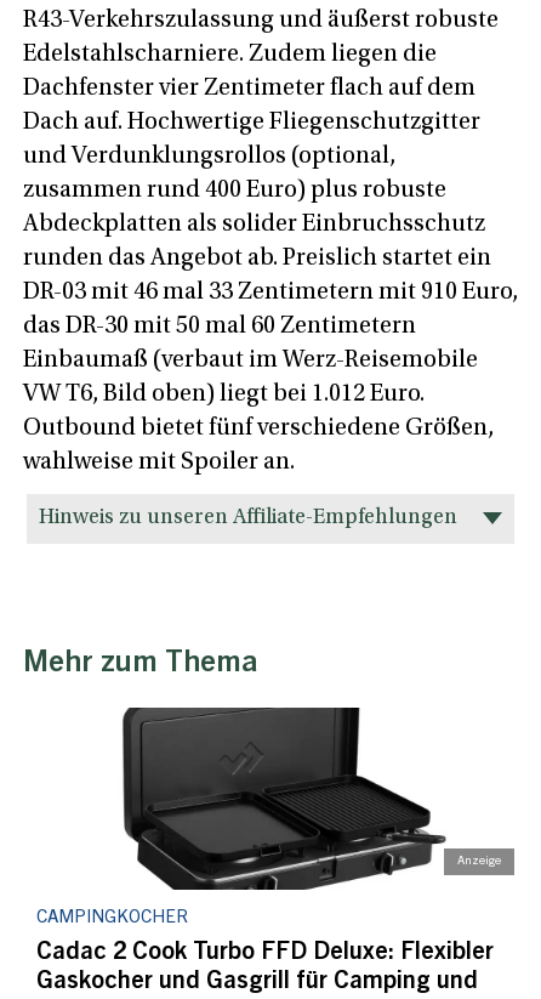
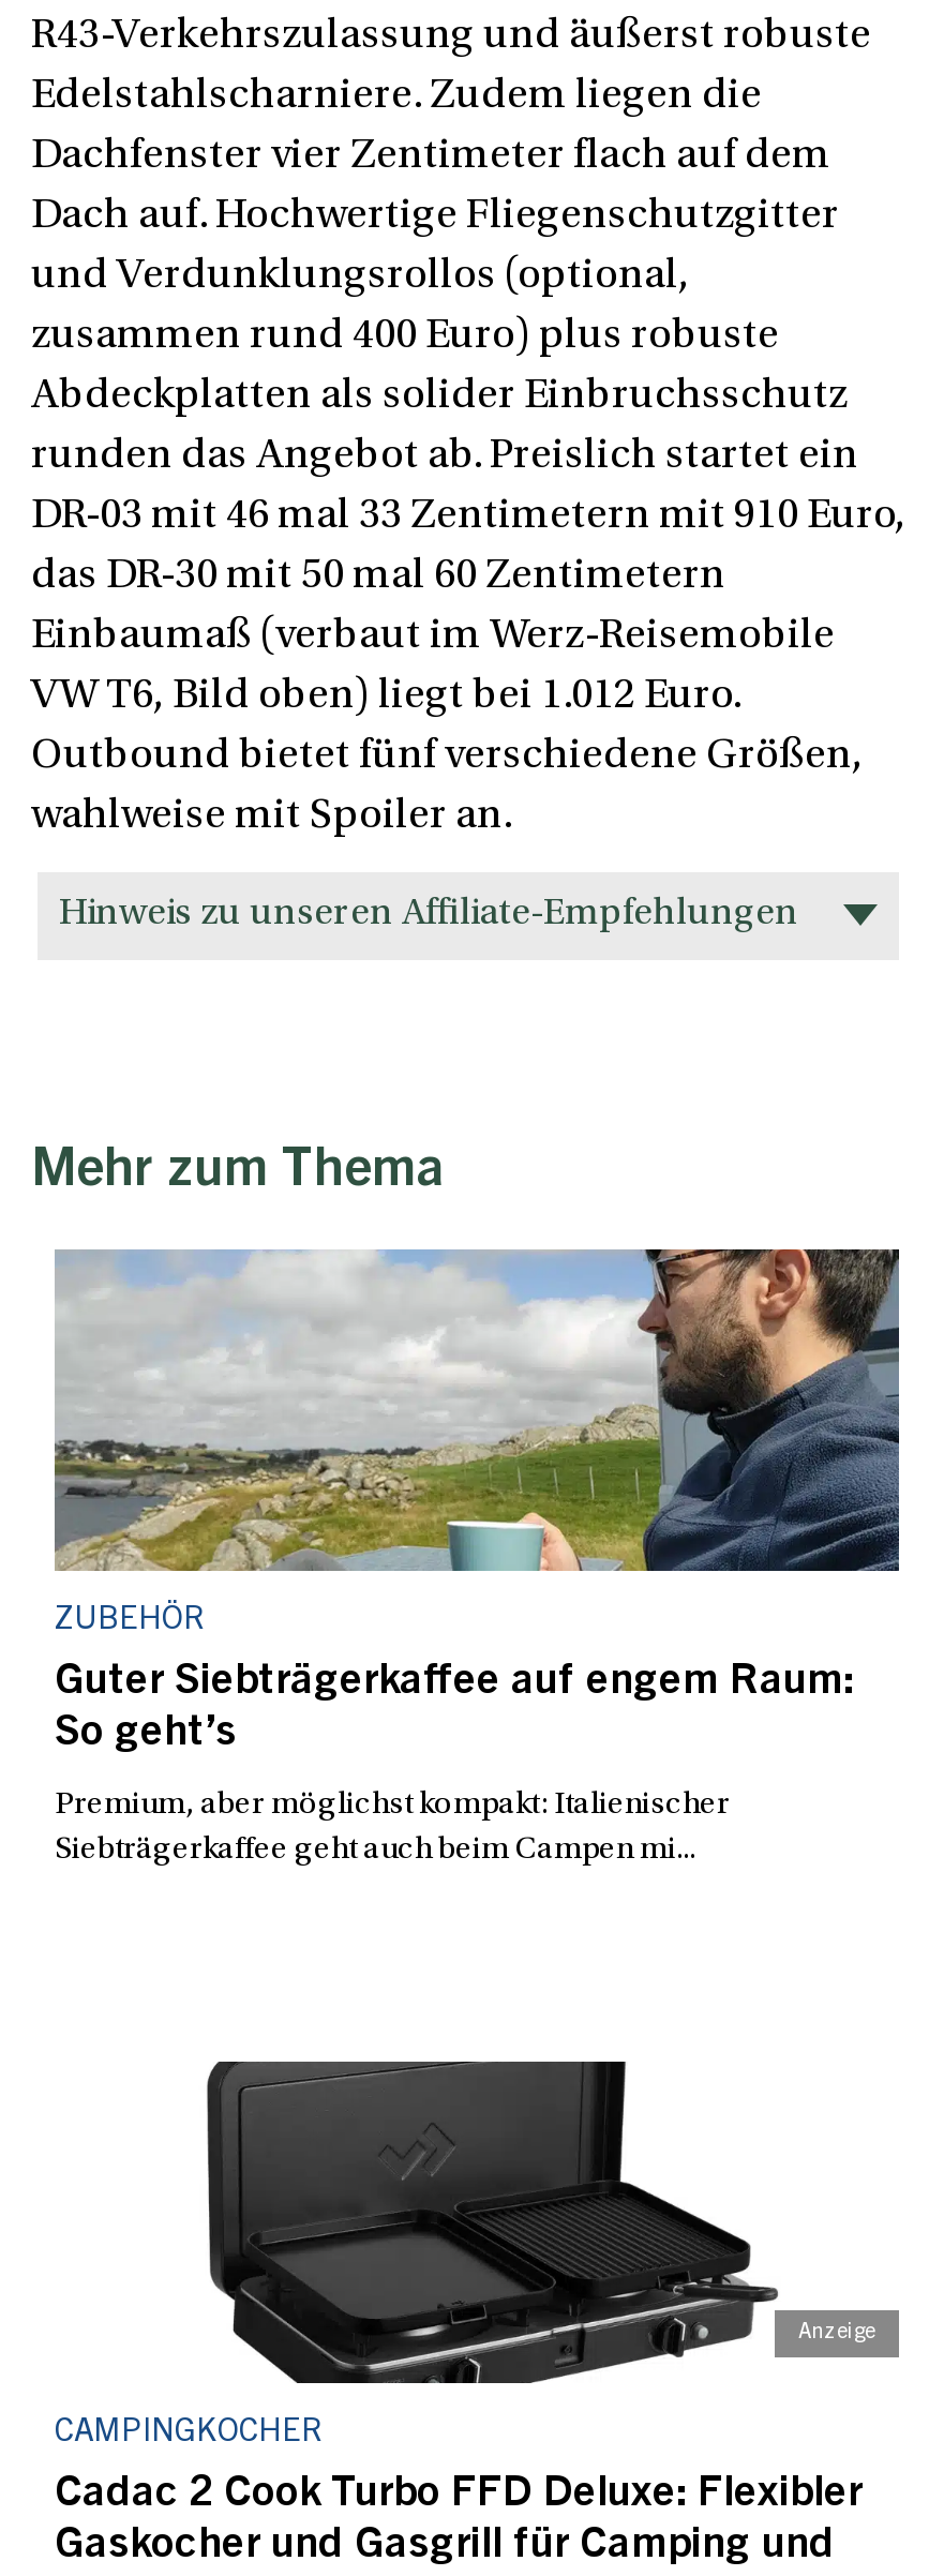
+ [image]
+ ZUBEHÖR
+ Guter Siebträgerkaffee auf engem Raum:
+ So geht’s
+ Premium, aber möglichst kompakt: Italienischer
+ Siebträgerkaffee geht auch beim Campen mi...
